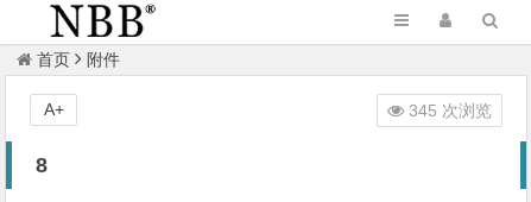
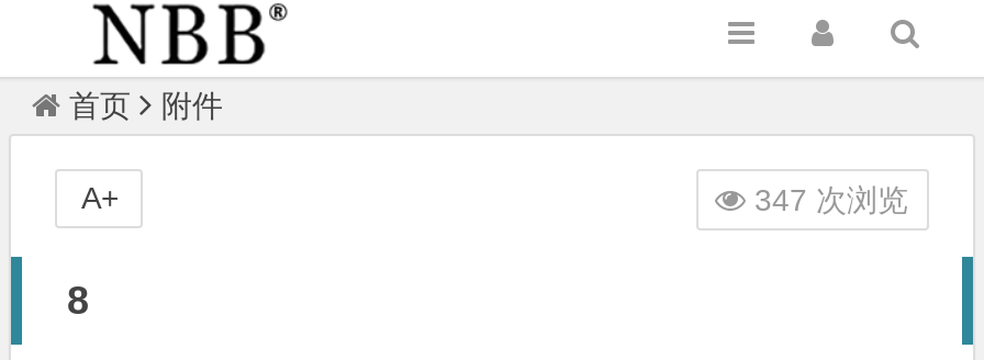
- 345 次浏览
+ 347 次浏览
